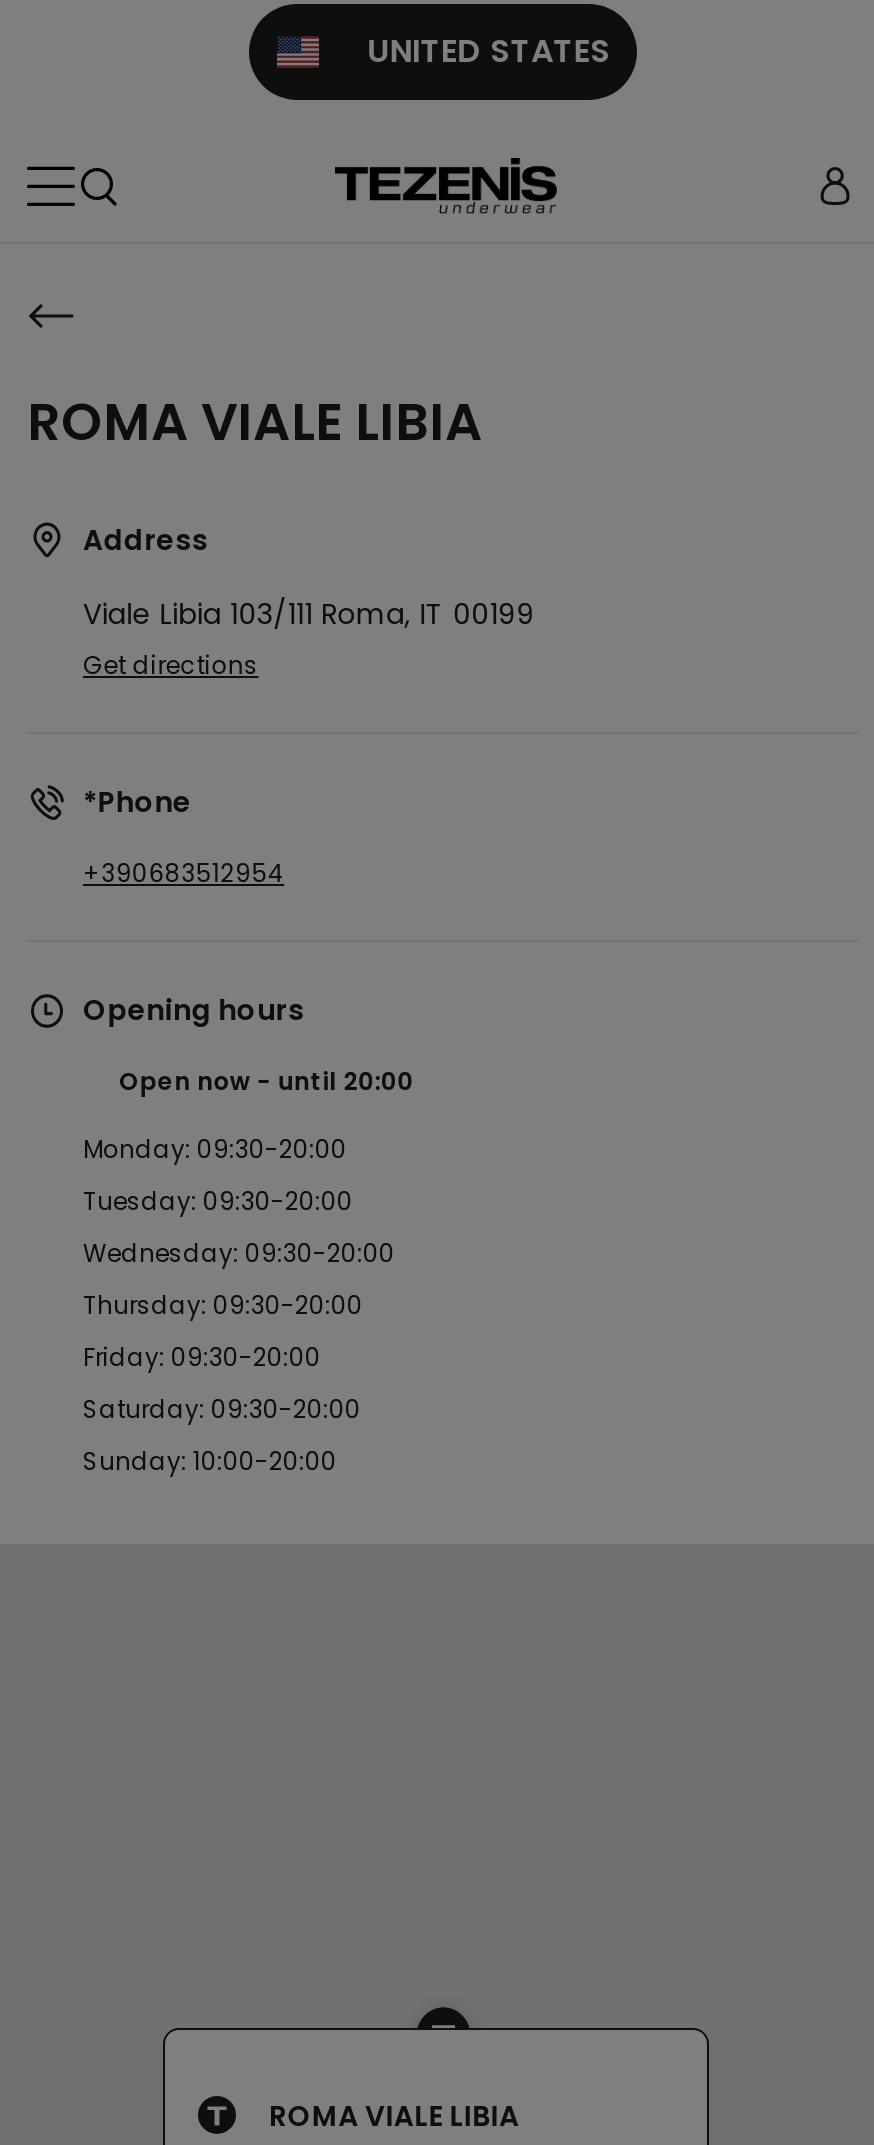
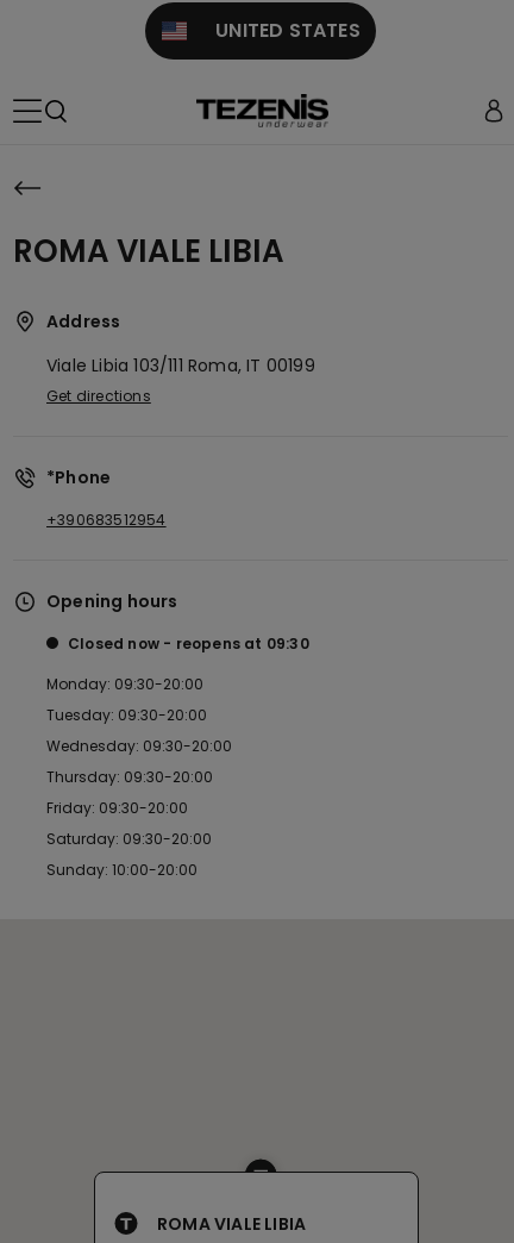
- Open now
- until 20:00
+ Closed now
+ reopens at 09:30
